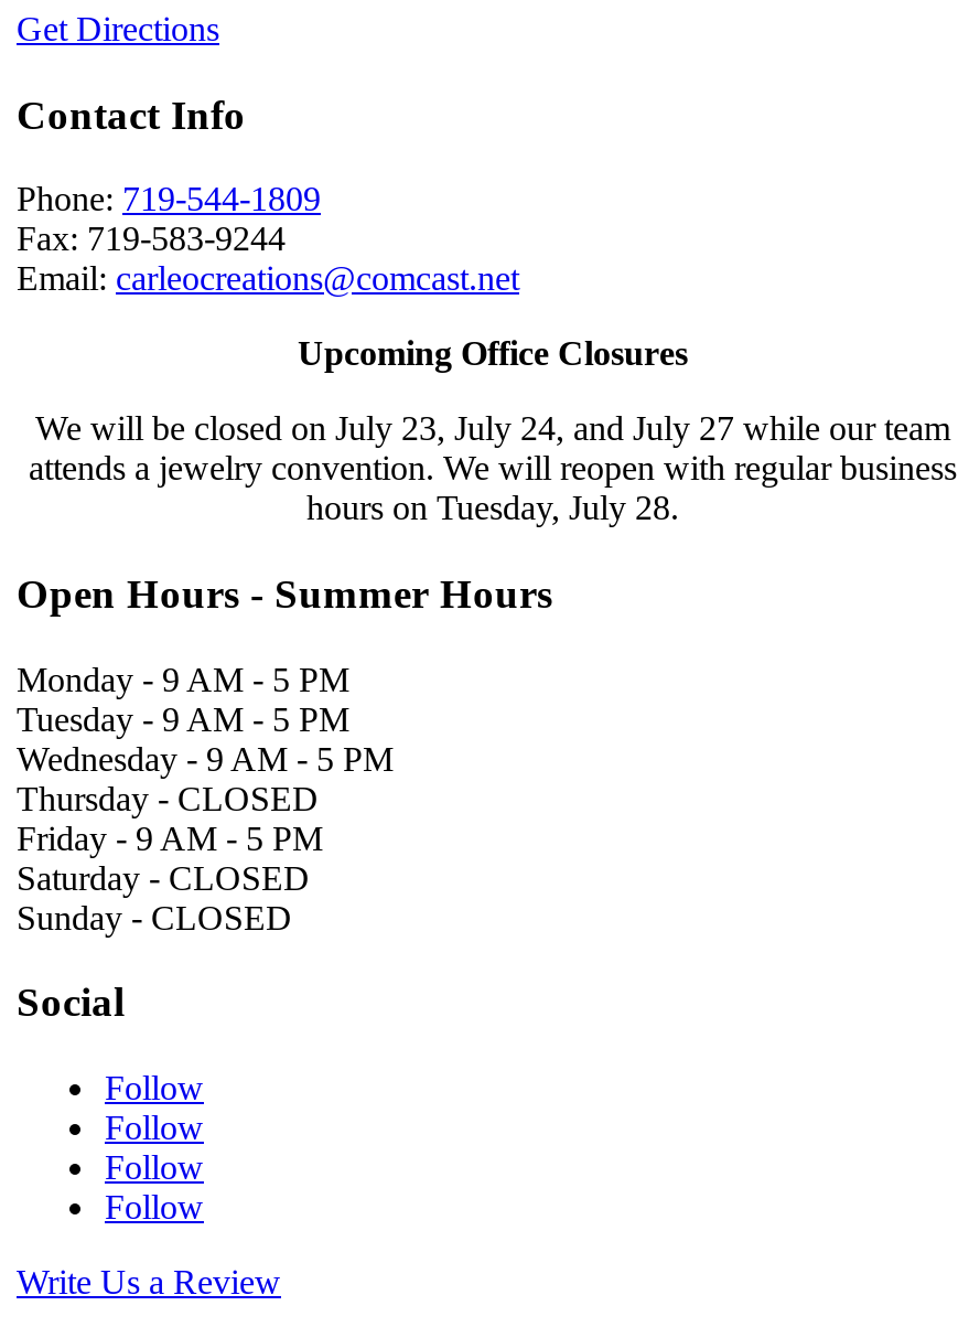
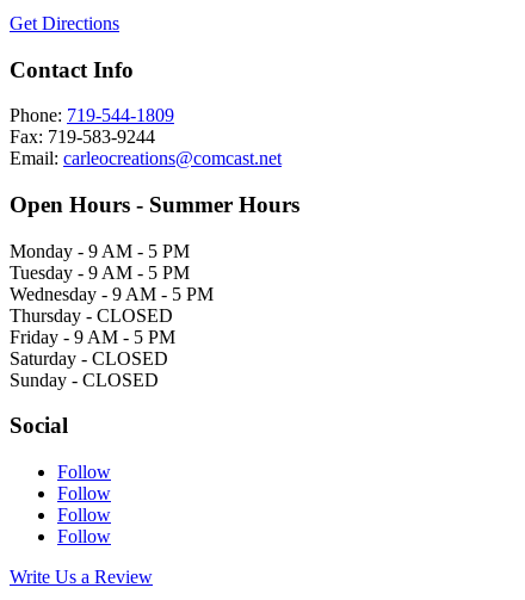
- Upcoming Office Closures
- We will be closed on July 23, July 24, and July 27 while our team
- attends a jewelry convention. We will reopen with regular business
- hours on Tuesday, July 28.
